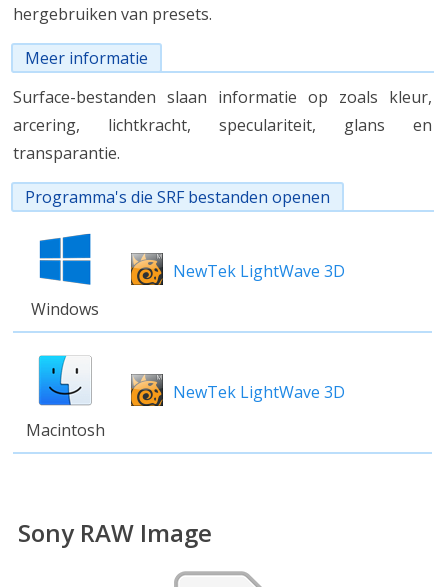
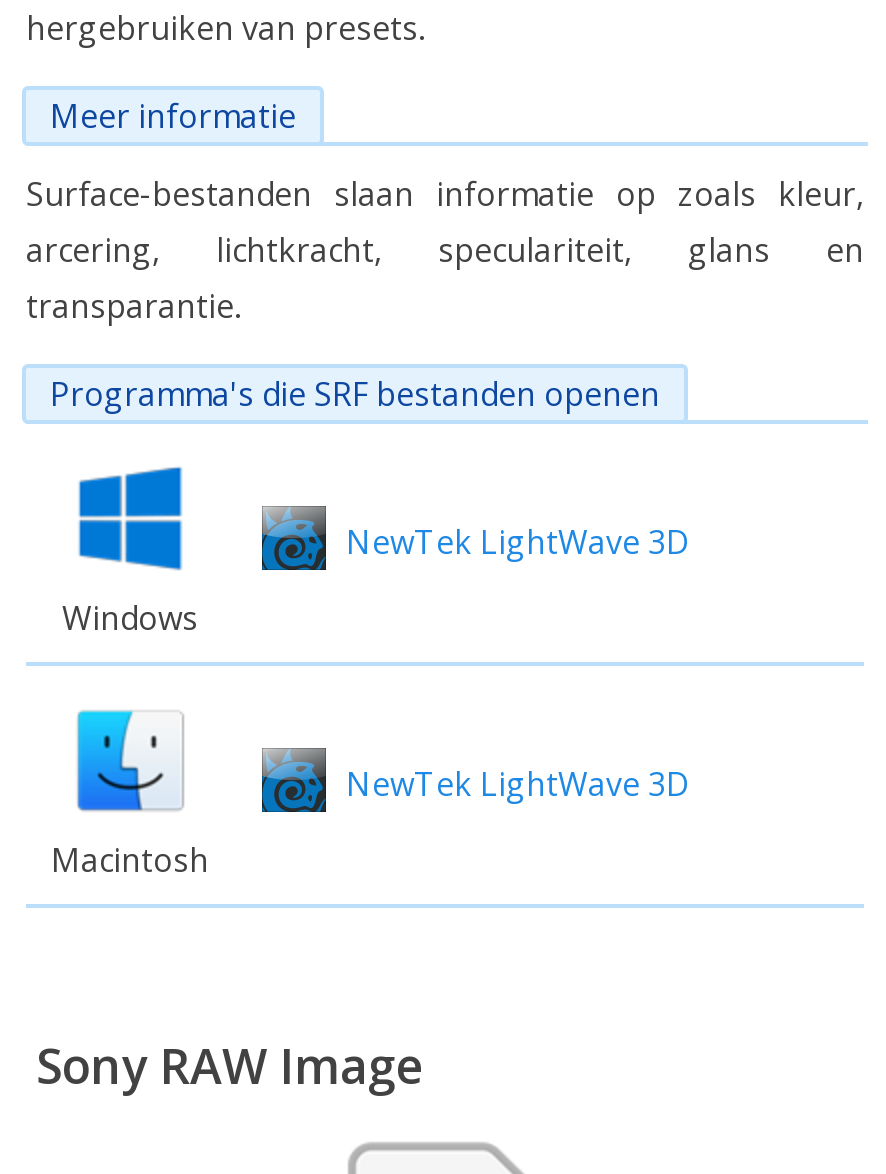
- [image]
+ [image]

- [image]
+ [image]
